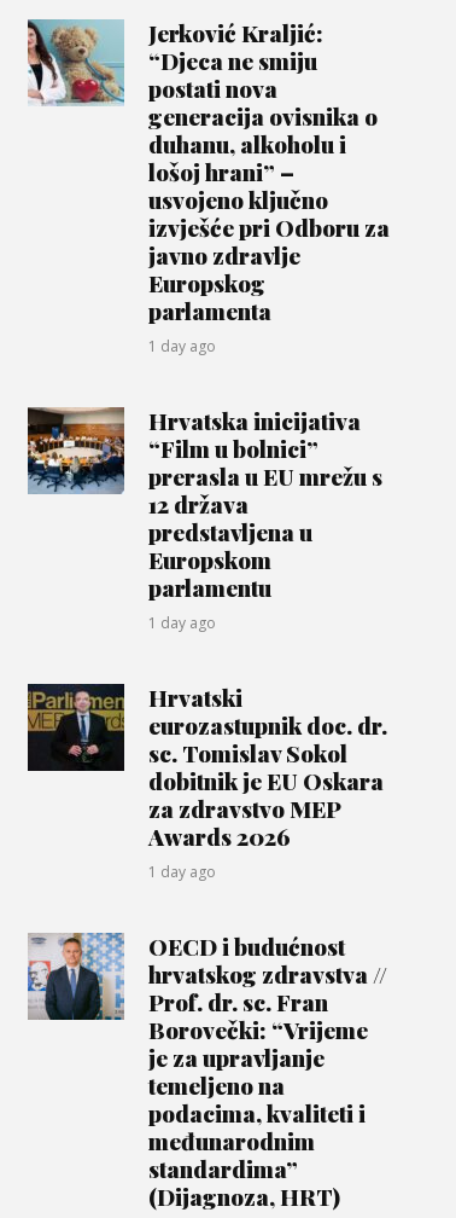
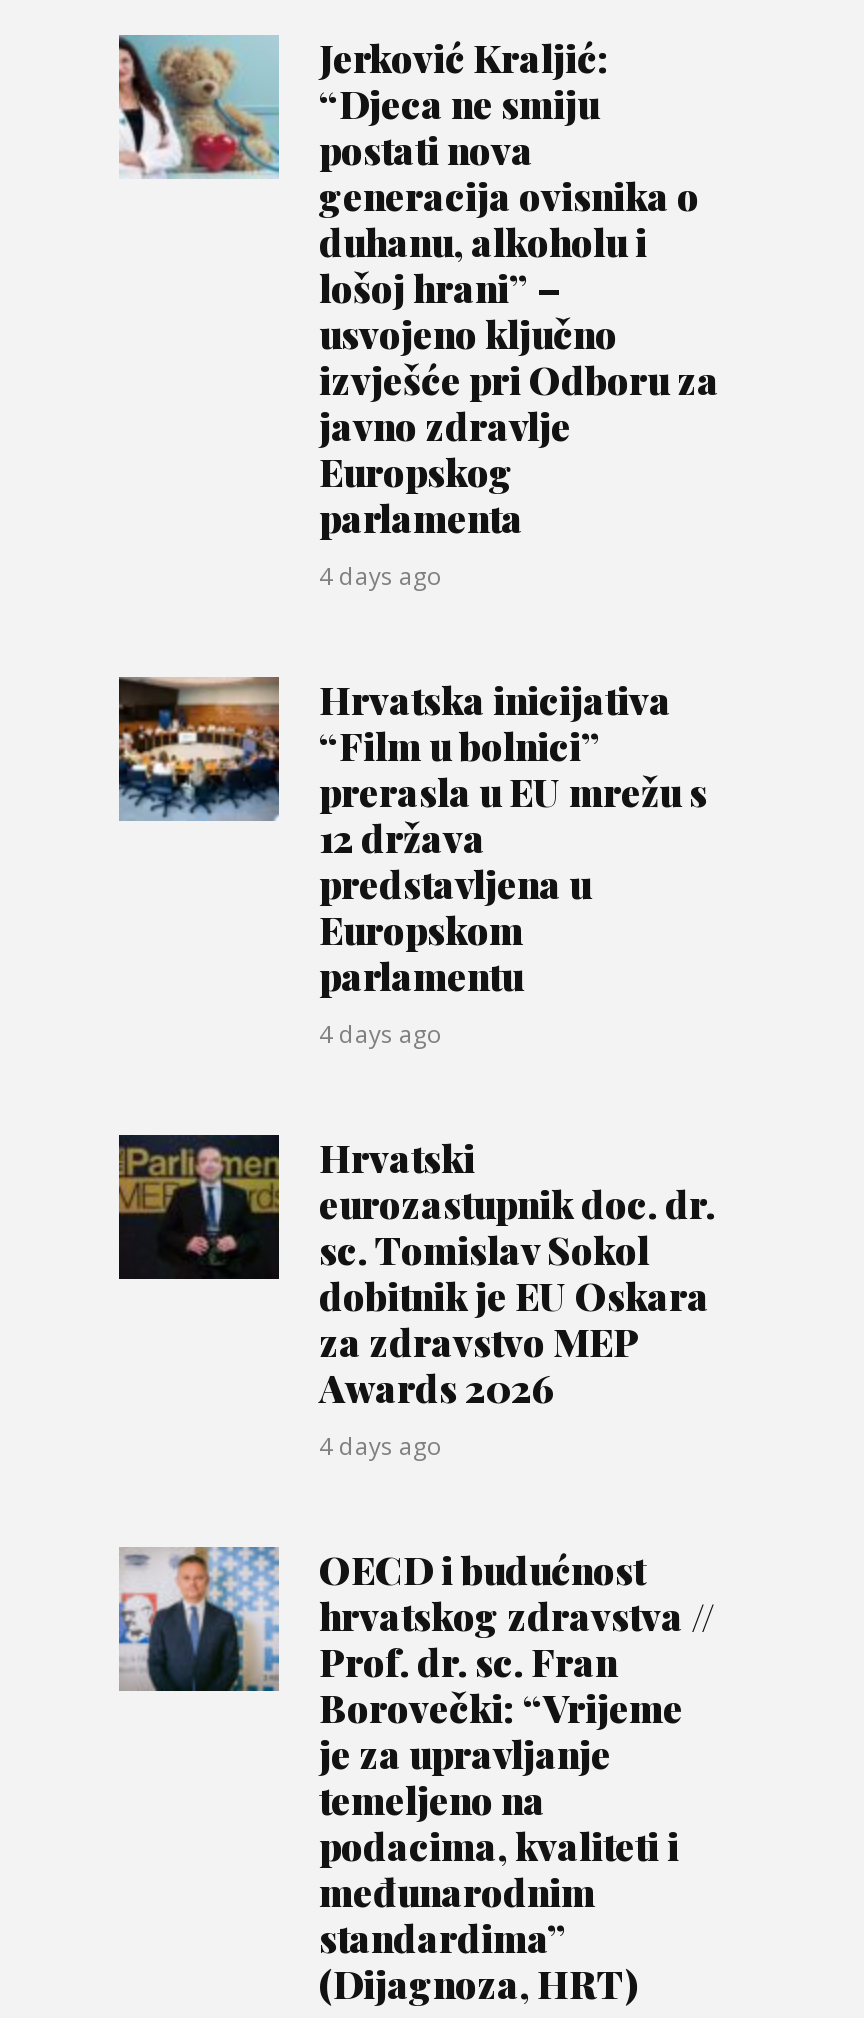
- 1 day ago
+ 4 days ago

- 1 day ago
+ 4 days ago

- 1 day ago
+ 4 days ago
